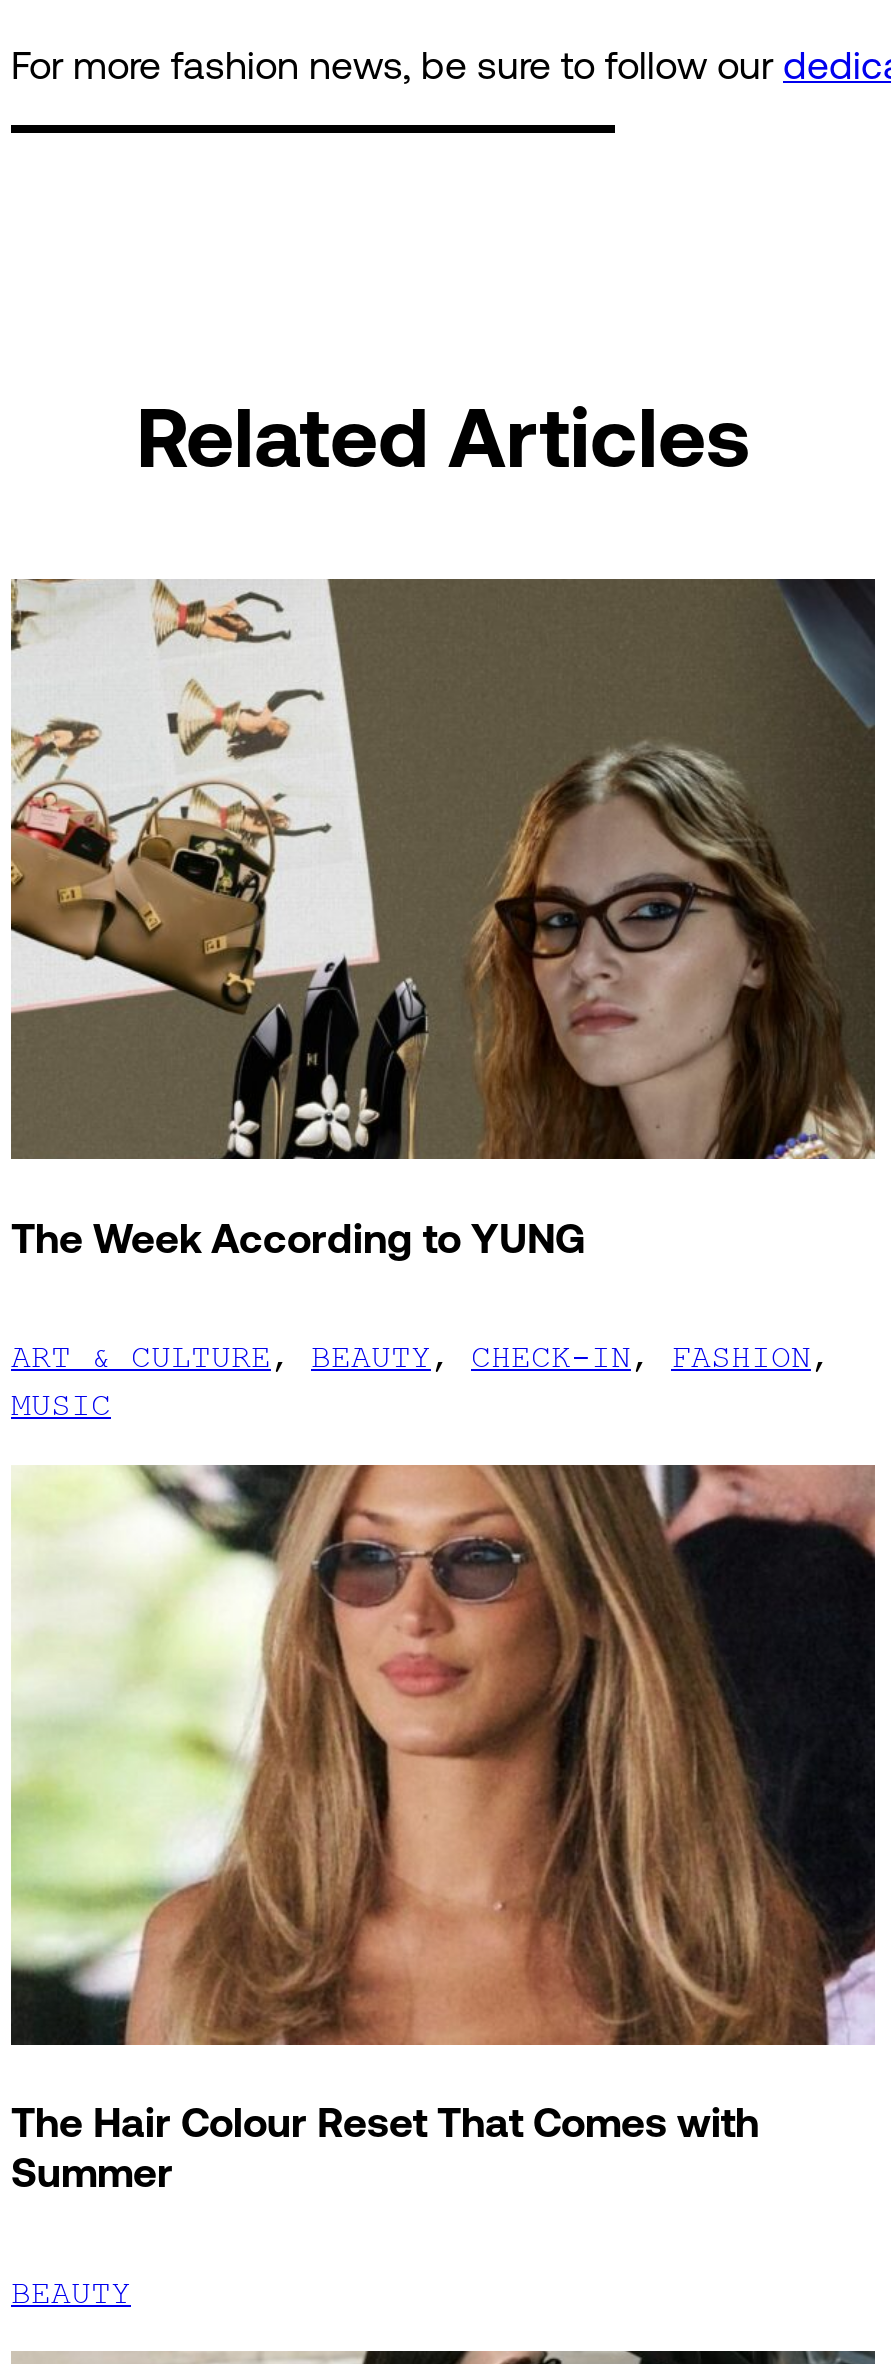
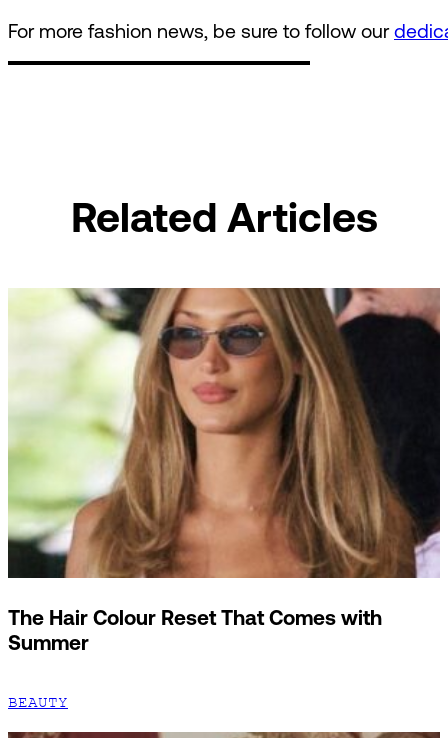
- [image]
- The Week According to YUNG
- ART & CULTURE, BEAUTY, CHECK-IN, FASHION,
- MUSIC
